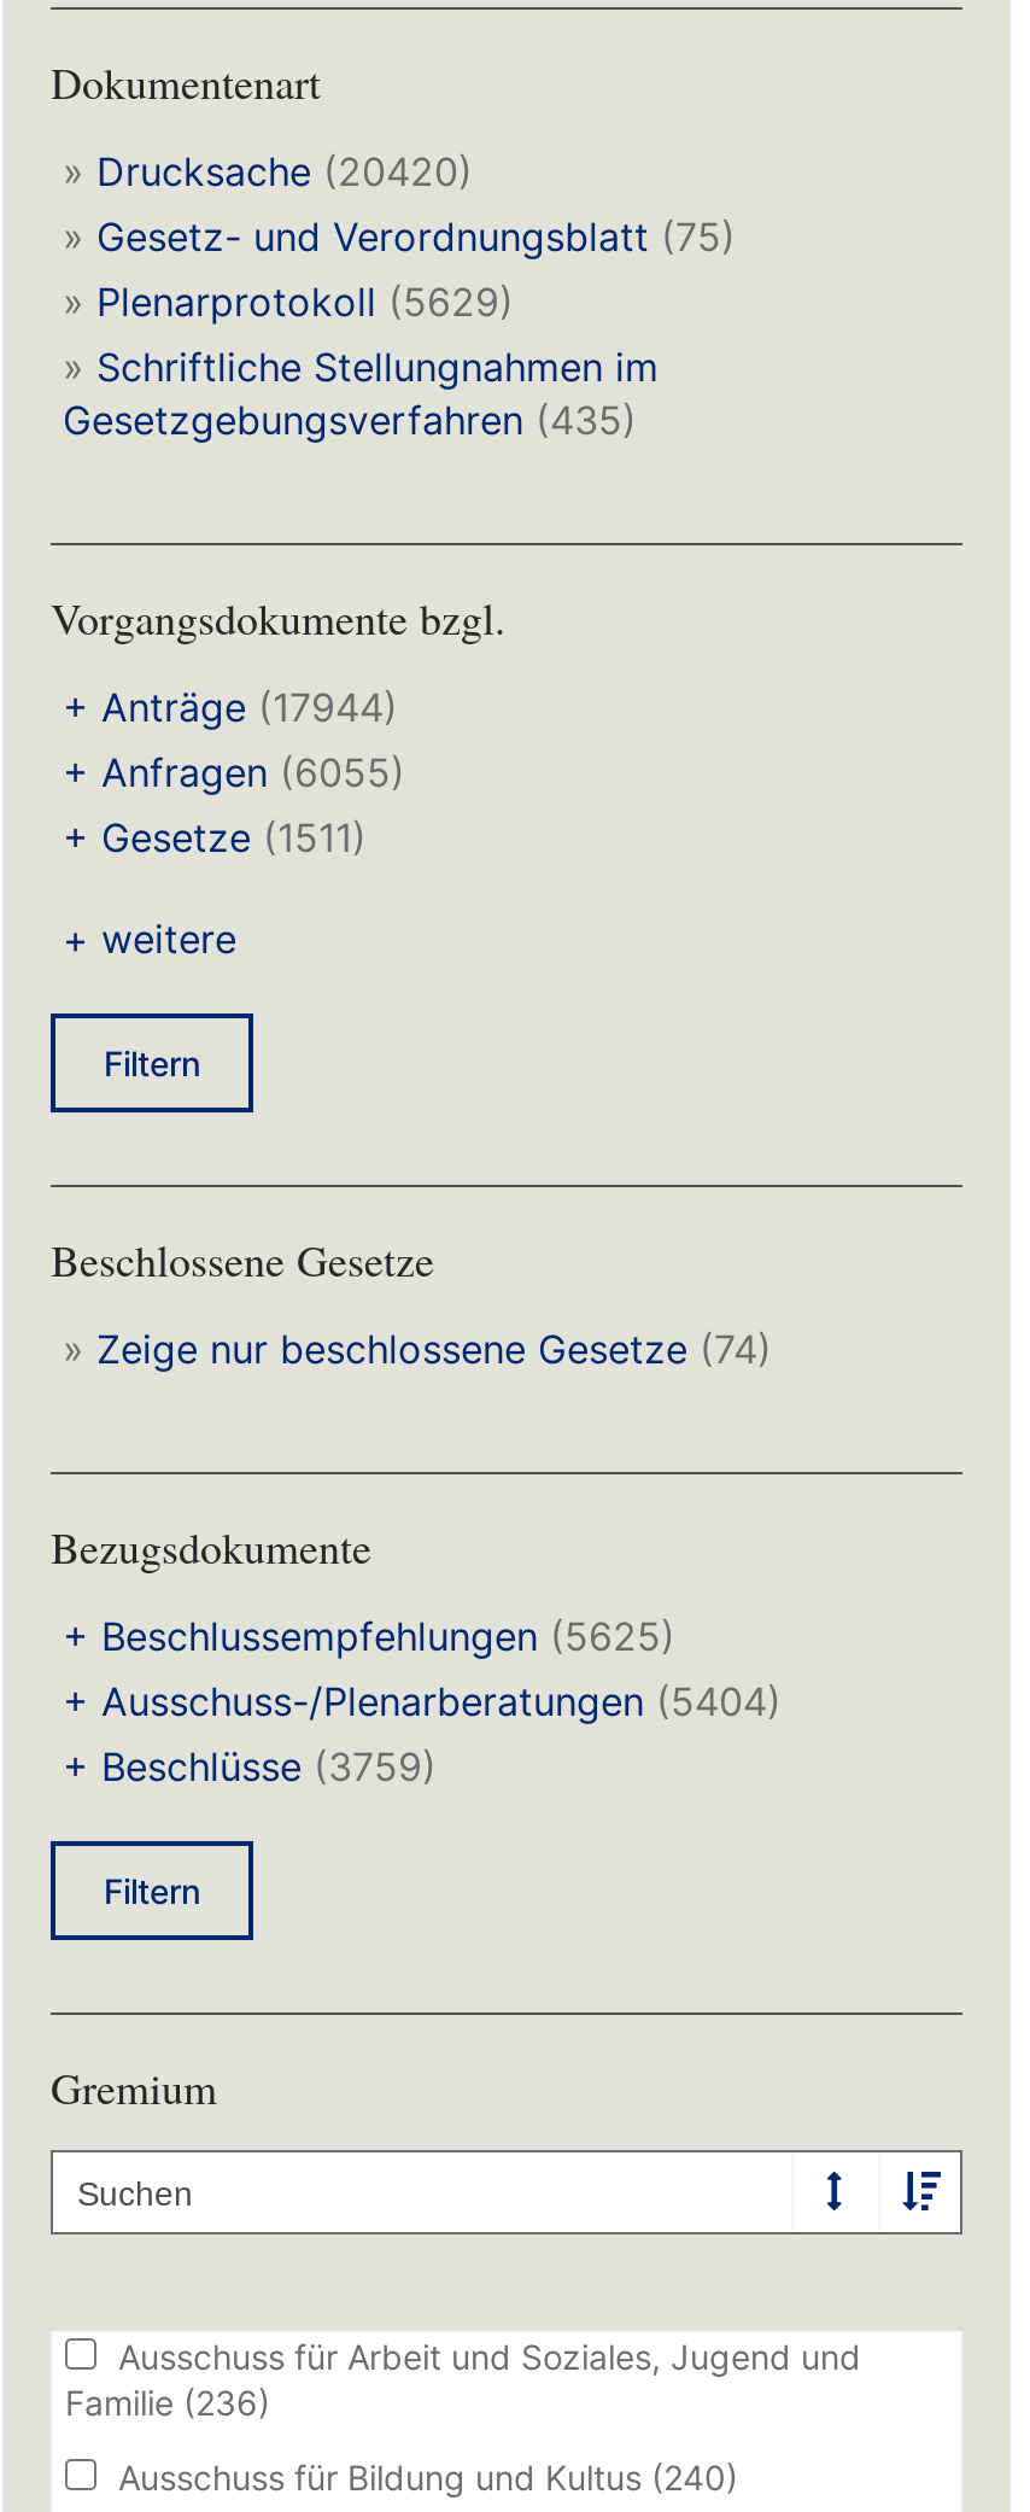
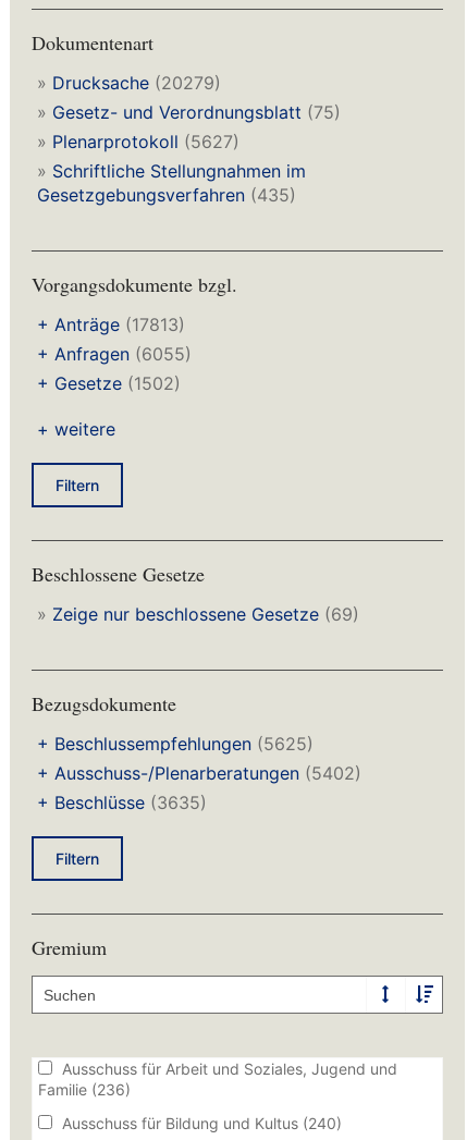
- » Drucksache (20420)
+ » Drucksache (20279)

- » Plenarprotokoll (5629)
+ » Plenarprotokoll (5627)

- + Anträge (17944)
+ + Anträge (17813)

- + Gesetze (1511)
+ + Gesetze (1502)

- » Zeige nur beschlossene Gesetze (74)
+ » Zeige nur beschlossene Gesetze (69)

- + Ausschuss-/Plenarberatungen (5404)
+ + Ausschuss-/Plenarberatungen (5402)

- + Beschlüsse (3759)
+ + Beschlüsse (3635)
